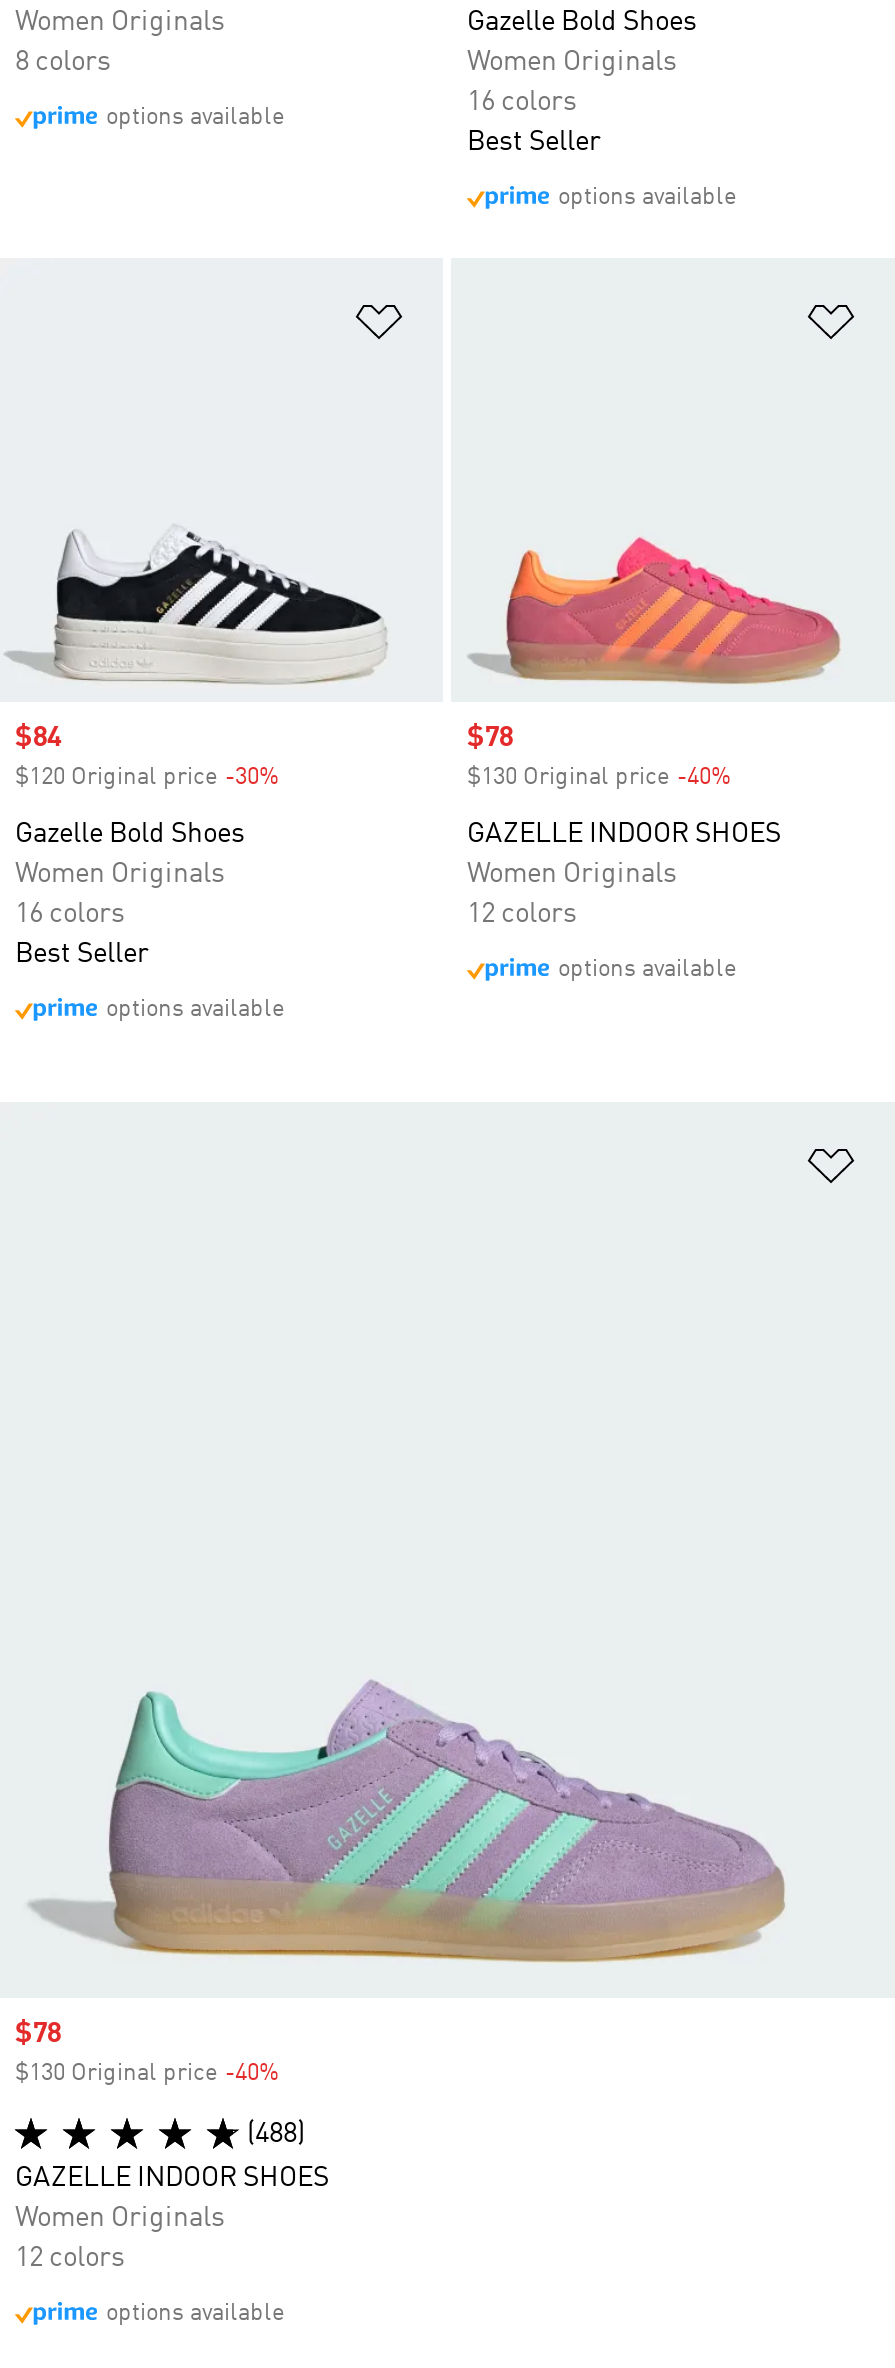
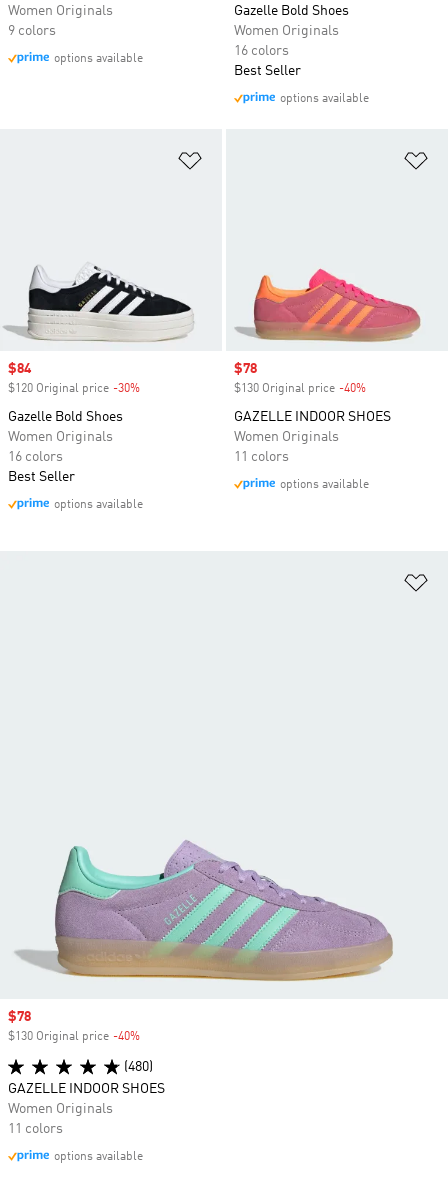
- 8 colors
+ 9 colors

- 12 colors
+ 11 colors

- (488)
+ (480)

- 12 colors
+ 11 colors
